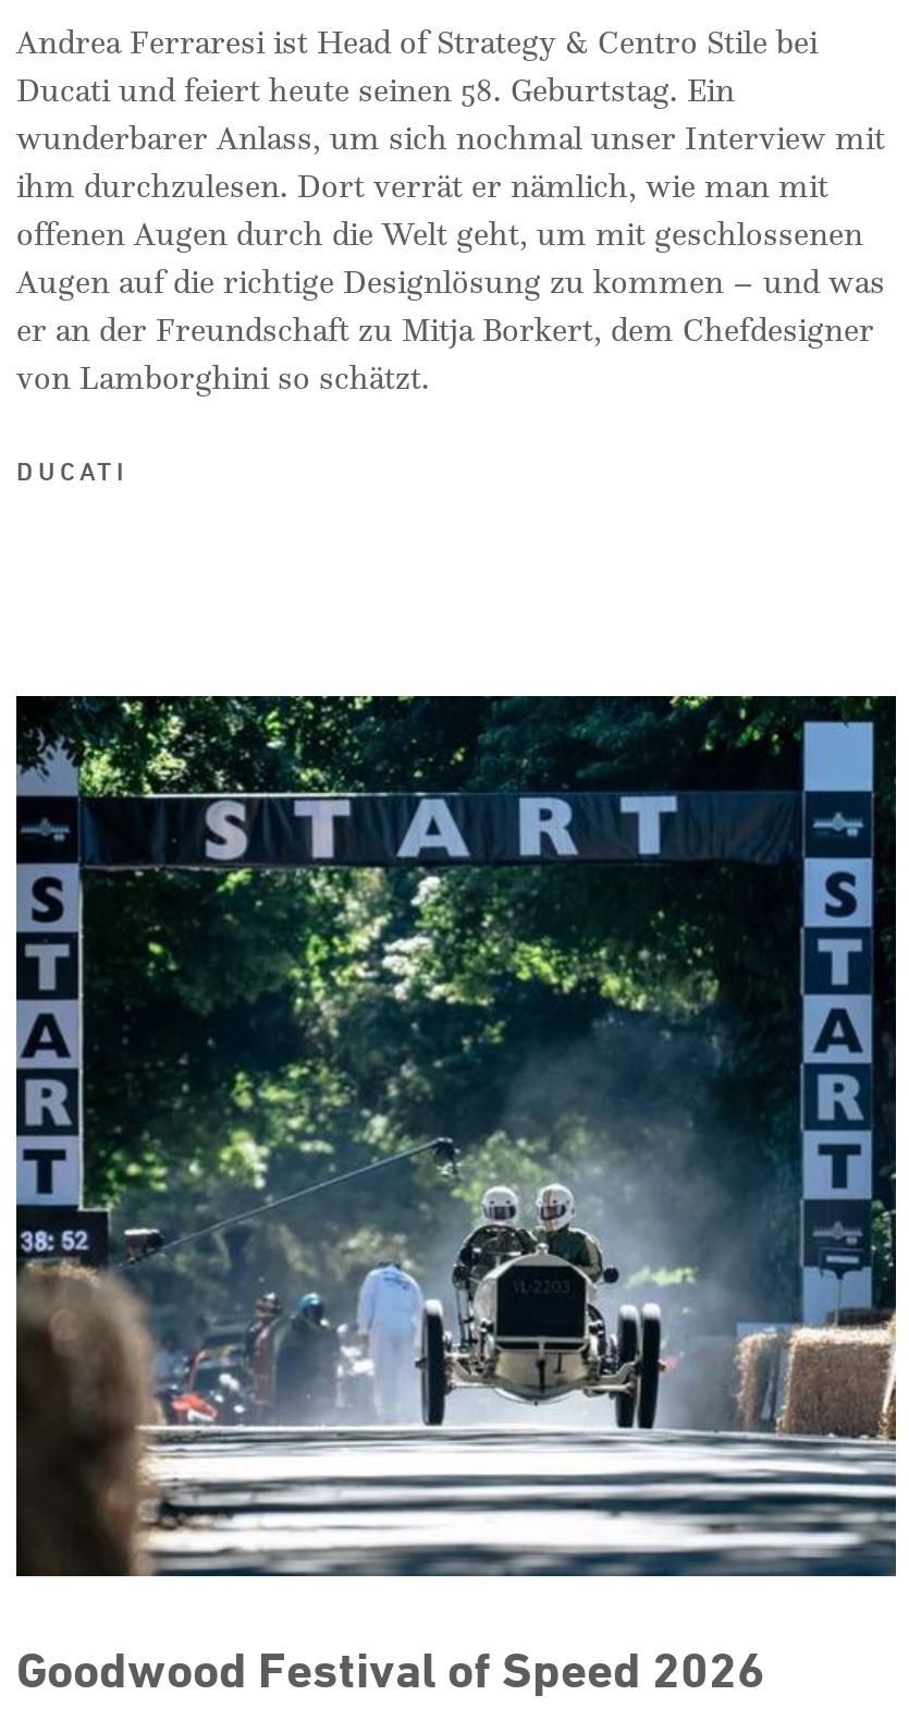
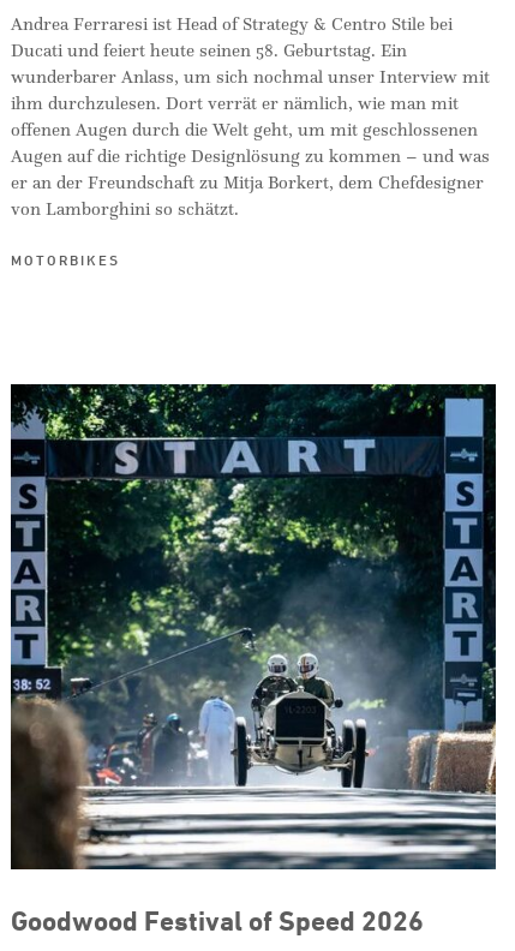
- DUCATI
+ MOTORBIKES
